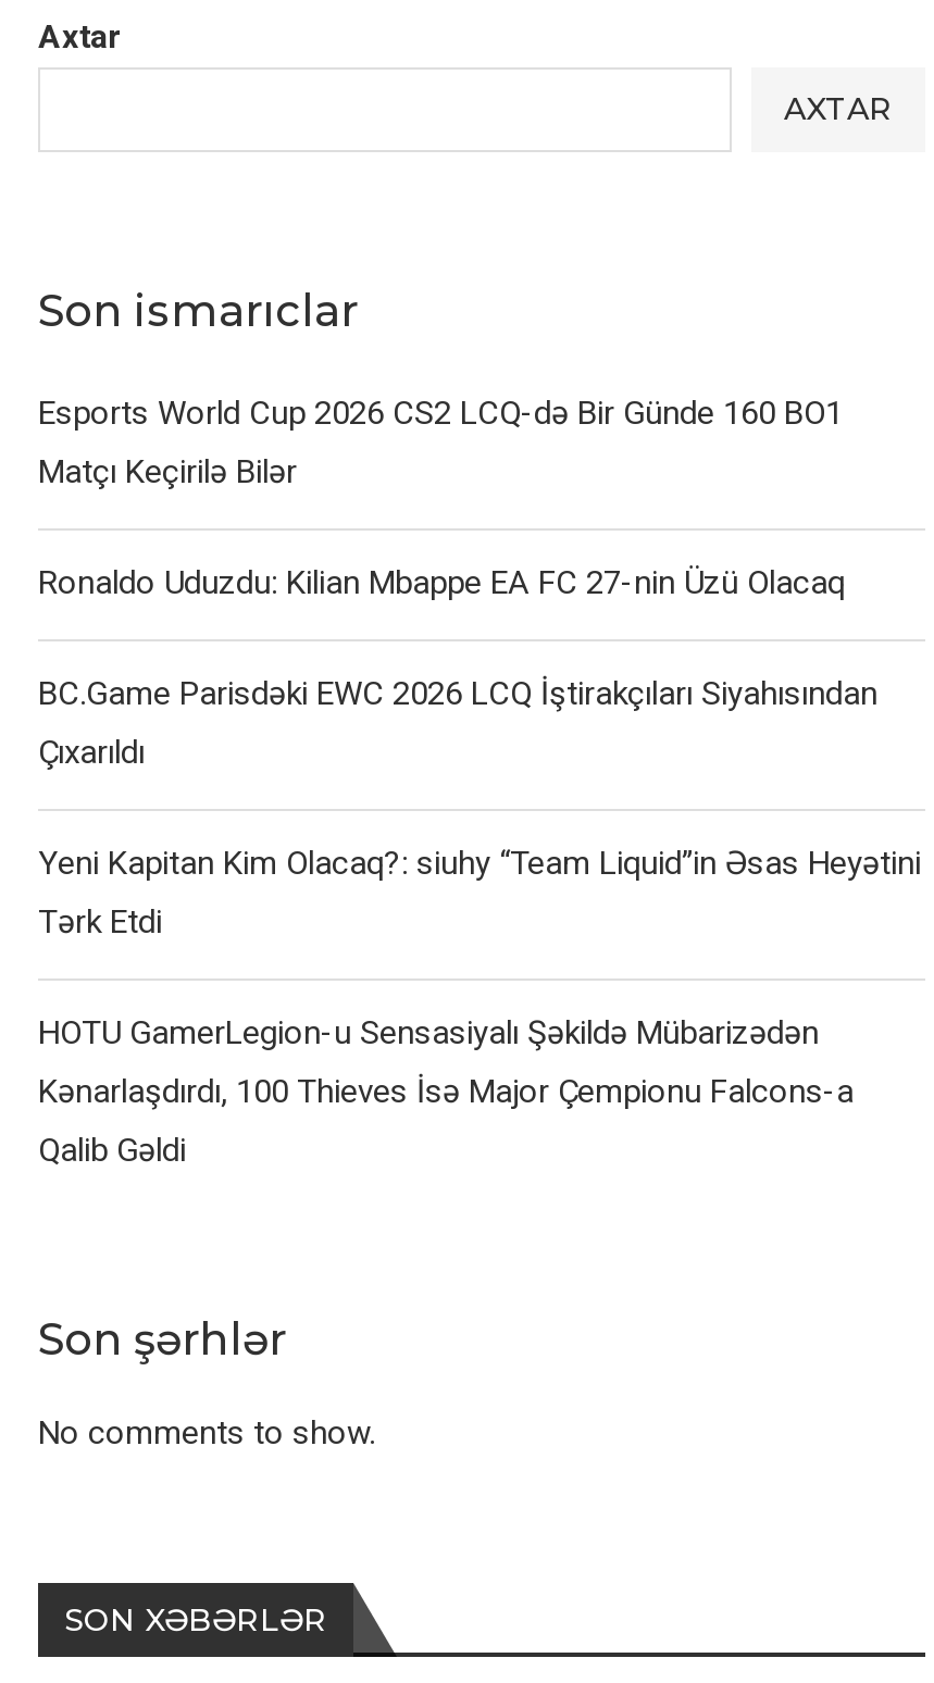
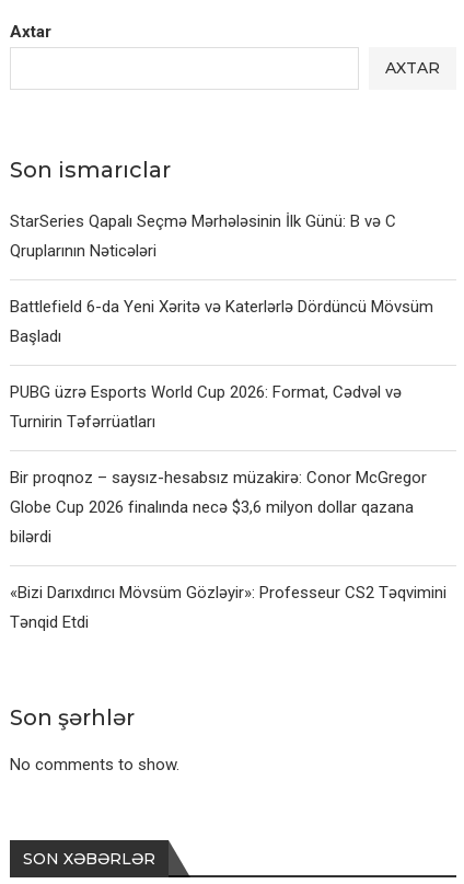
- Esports World Cup 2026 CS2 LCQ-də Bir Günde 160 BO1
- Matçı Keçirilə Bilər
- Ronaldo Uduzdu: Kilian Mbappe EA FC 27-nin Üzü Olacaq
- BC.Game Parisdəki EWC 2026 LCQ İştirakçıları Siyahısından
- Çıxarıldı
- Yeni Kapitan Kim Olacaq?: siuhy “Team Liquid”in Əsas Heyətini
- Tərk Etdi
- HOTU GamerLegion-u Sensasiyalı Şəkildə Mübarizədən
- Kənarlaşdırdı, 100 Thieves İsə Major Çempionu Falcons-a
- Qalib Gəldi
+ StarSeries Qapalı Seçmə Mərhələsinin İlk Günü: B və C
+ Qruplarının Nəticələri
+ Battlefield 6-da Yeni Xəritə və Katerlərlə Dördüncü Mövsüm
+ Başladı
+ PUBG üzrə Esports World Cup 2026: Format, Cədvəl və
+ Turnirin Təfərrüatları
+ Bir proqnoz – saysız-hesabsız müzakirə: Conor McGregor
+ Globe Cup 2026 finalında necə $3,6 milyon dollar qazana
+ bilərdi
+ «Bizi Darıxdırıcı Mövsüm Gözləyir»: Professeur CS2 Təqvimini
+ Tənqid Etdi
